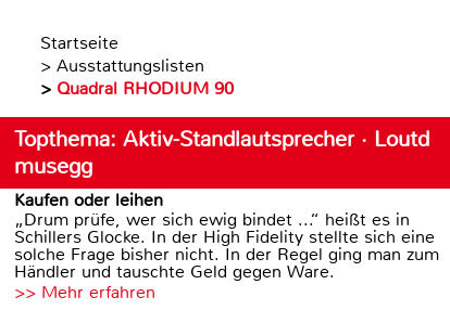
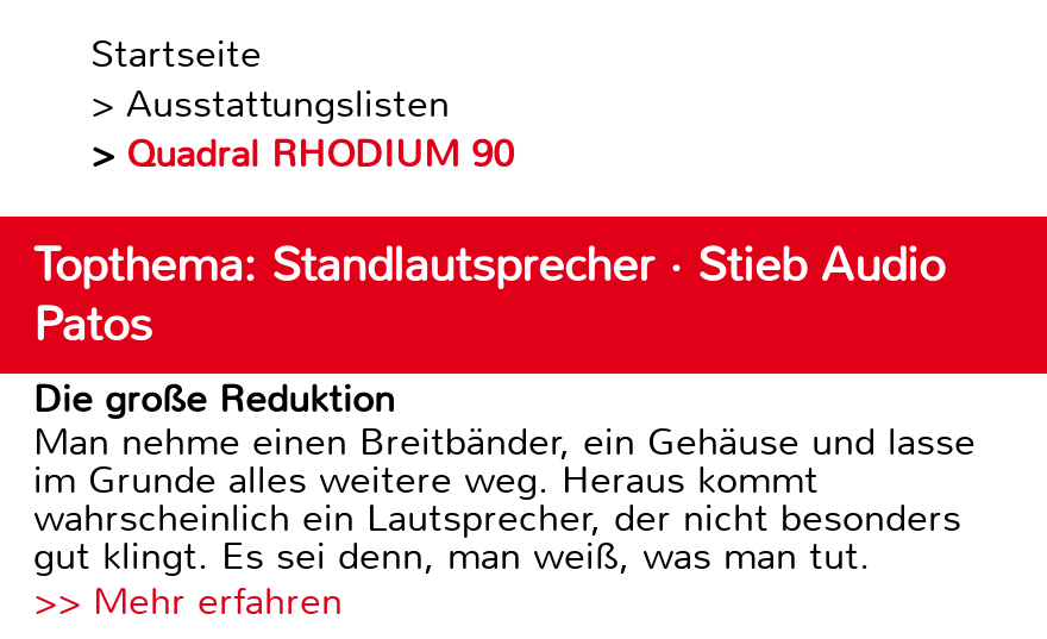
- Topthema: Aktiv-Standlautsprecher · Loutd
- musegg
- Kaufen oder leihen
- „Drum prüfe, wer sich ewig bindet ...“ heißt es in
- Schillers Glocke. In der High Fidelity stellte sich eine
- solche Frage bisher nicht. In der Regel ging man zum
- Händler und tauschte Geld gegen Ware.
+ Topthema: Standlautsprecher · Stieb Audio
+ Patos
+ Die große Reduktion
+ Man nehme einen Breitbänder, ein Gehäuse und lasse
+ im Grunde alles weitere weg. Heraus kommt
+ wahrscheinlich ein Lautsprecher, der nicht besonders
+ gut klingt. Es sei denn, man weiß, was man tut.
